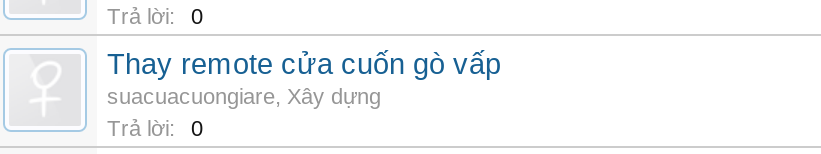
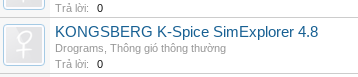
- Thay remote cửa cuốn gò vấp
- suacuacuongiare, Xây dựng
+ KONGSBERG K-Spice SimExplorer 4.8
+ Drograms, Thông gió thông thường
